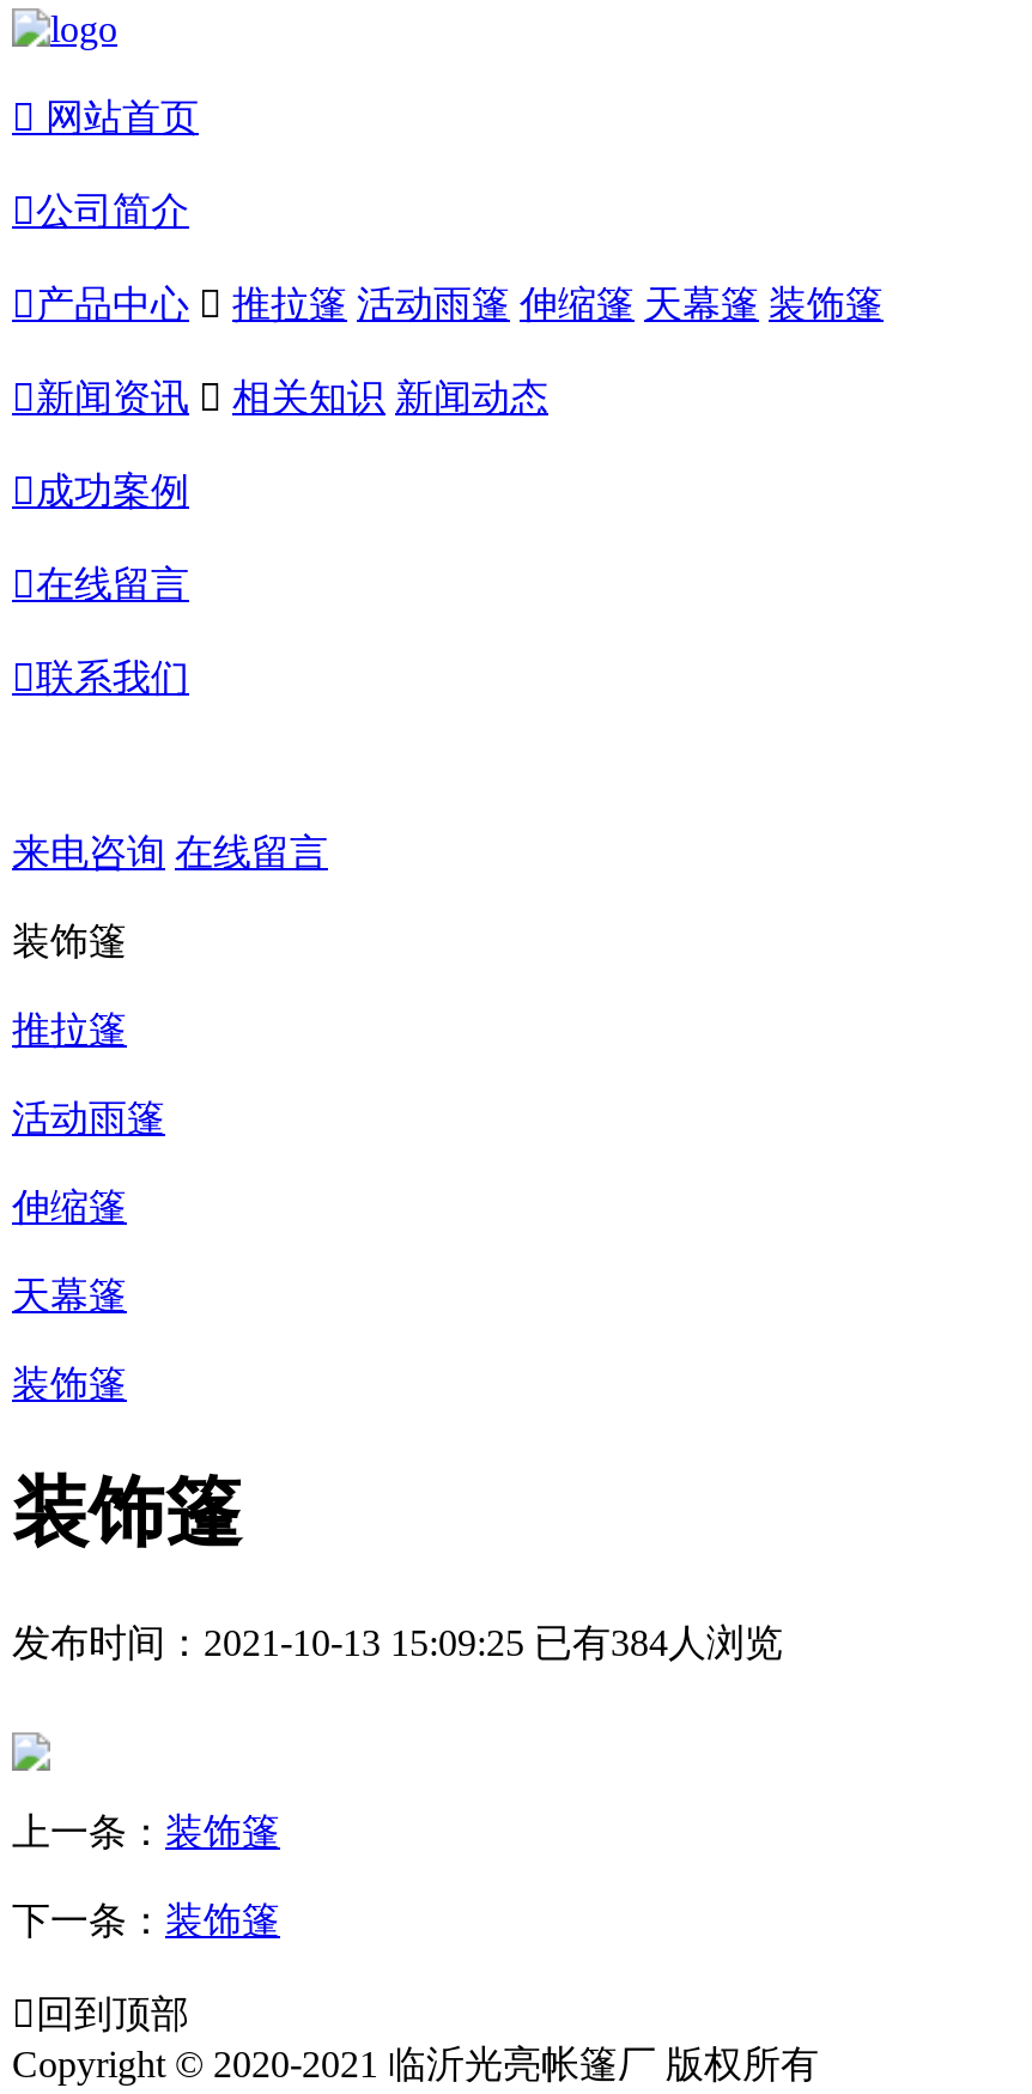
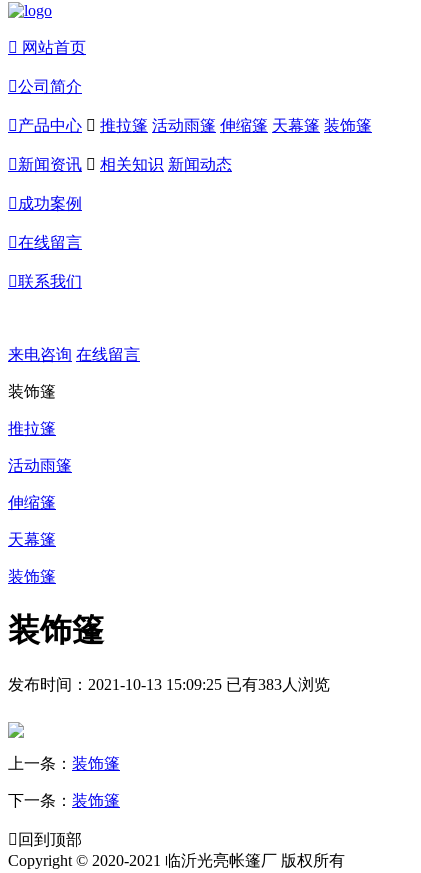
- 发布时间：2021-10-13 15:09:25已有384人浏览
+ 发布时间：2021-10-13 15:09:25已有383人浏览
